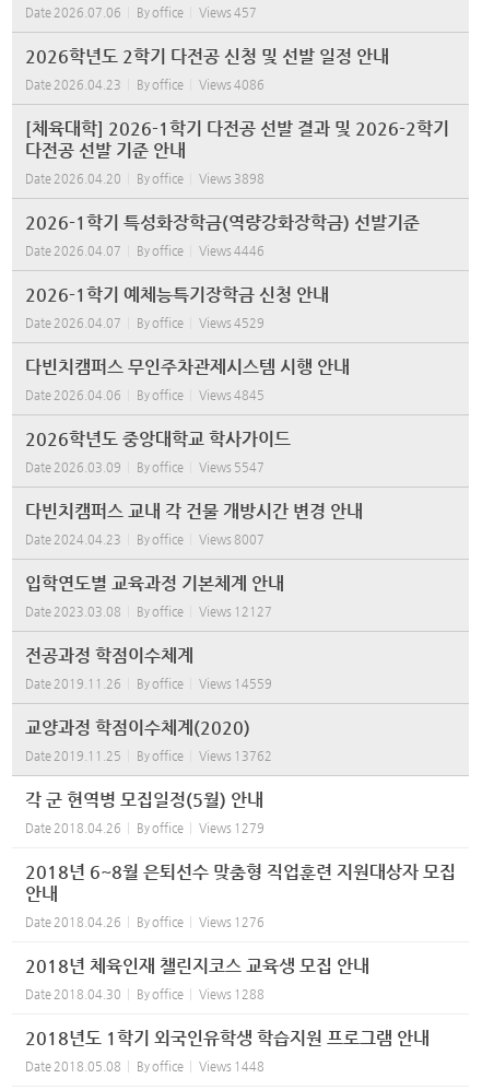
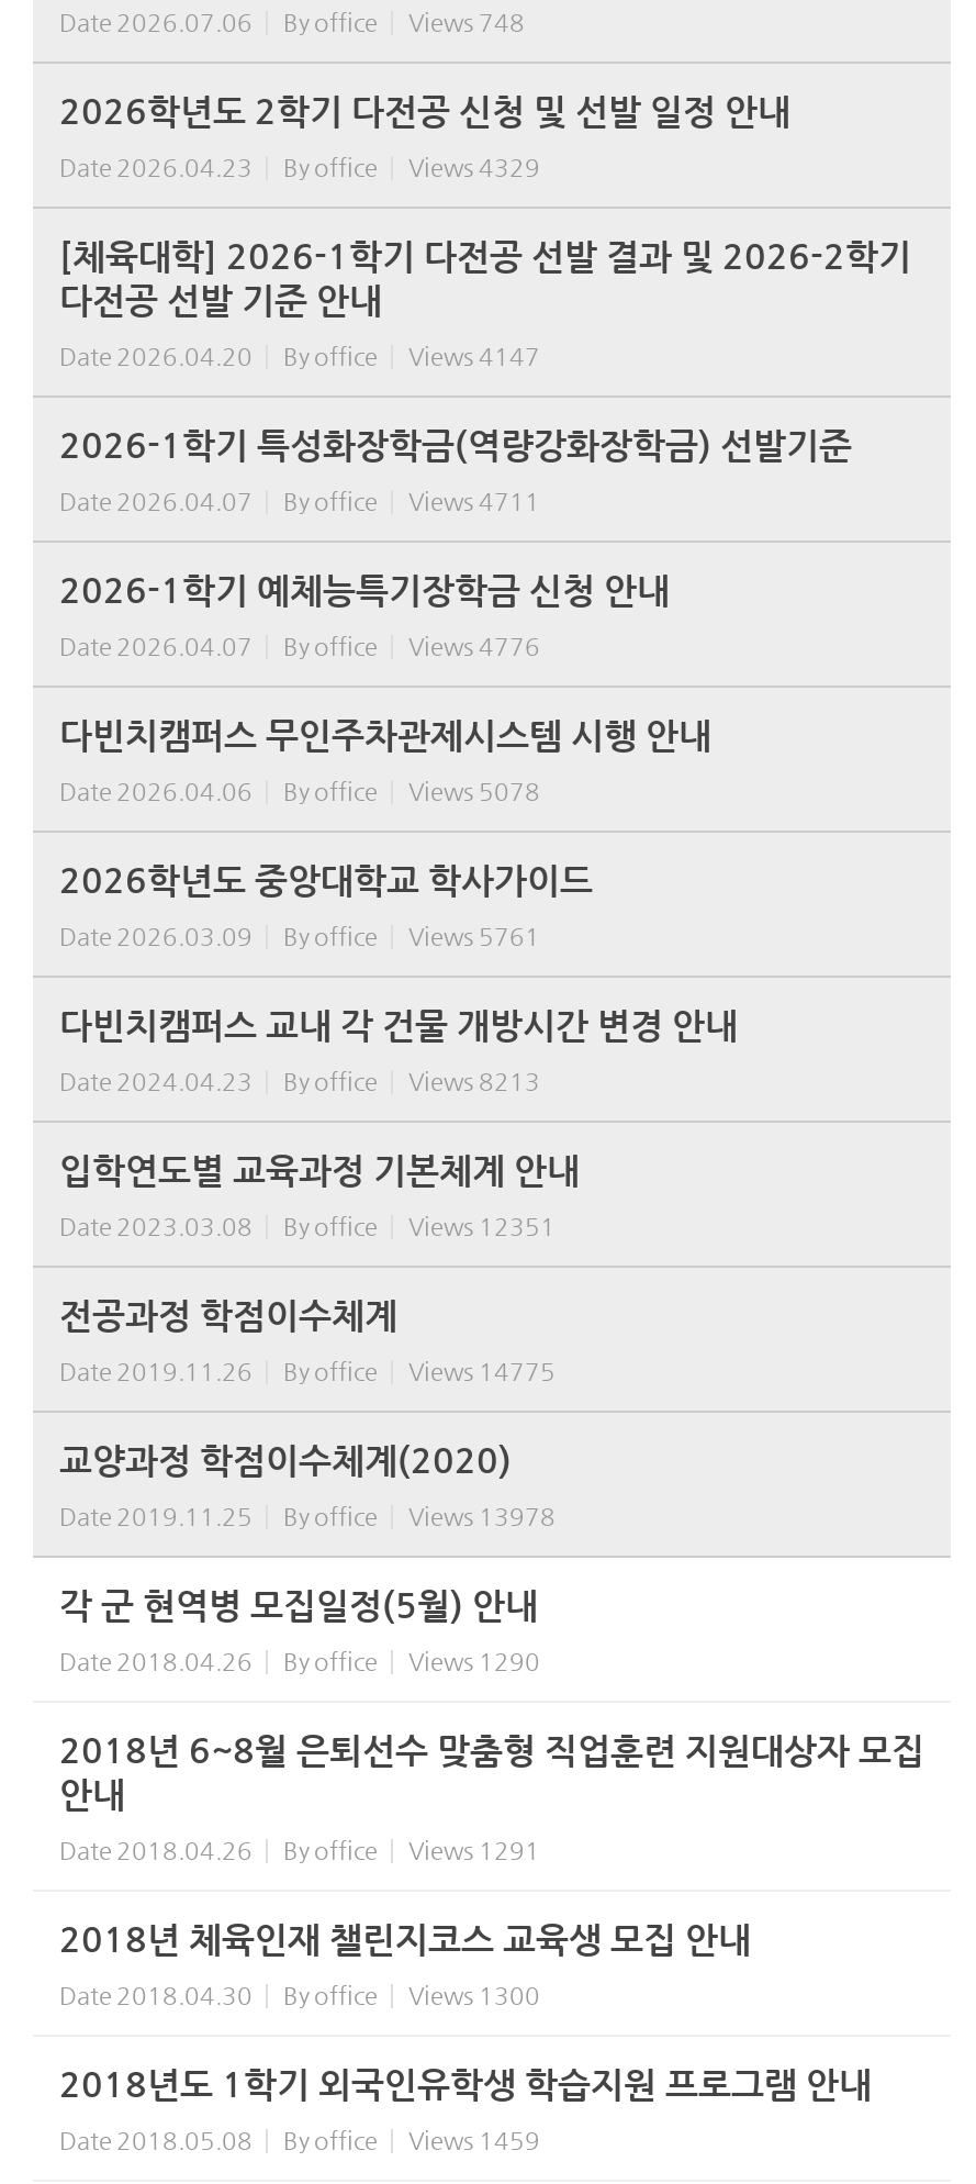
- Date 2026.07.06 By office Views 457
+ Date 2026.07.06 By office Views 748

- Date 2026.04.23 By office Views 4086
+ Date 2026.04.23 By office Views 4329

- Date 2026.04.20 By office Views 3898
+ Date 2026.04.20 By office Views 4147

- Date 2026.04.07 By office Views 4446
+ Date 2026.04.07 By office Views 4711

- Date 2026.04.07 By office Views 4529
+ Date 2026.04.07 By office Views 4776

- Date 2026.04.06 By office Views 4845
+ Date 2026.04.06 By office Views 5078

- Date 2026.03.09 By office Views 5547
+ Date 2026.03.09 By office Views 5761

- Date 2024.04.23 By office Views 8007
+ Date 2024.04.23 By office Views 8213

- Date 2023.03.08 By office Views 12127
+ Date 2023.03.08 By office Views 12351

- Date 2019.11.26 By office Views 14559
+ Date 2019.11.26 By office Views 14775

- Date 2019.11.25 By office Views 13762
+ Date 2019.11.25 By office Views 13978

- Date 2018.04.26 By office Views 1279
+ Date 2018.04.26 By office Views 1290

- Date 2018.04.26 By office Views 1276
+ Date 2018.04.26 By office Views 1291

- Date 2018.04.30 By office Views 1288
+ Date 2018.04.30 By office Views 1300

- Date 2018.05.08 By office Views 1448
+ Date 2018.05.08 By office Views 1459
